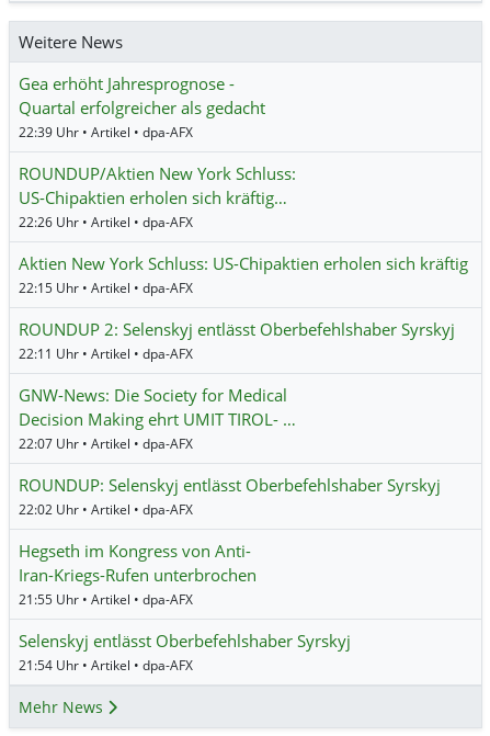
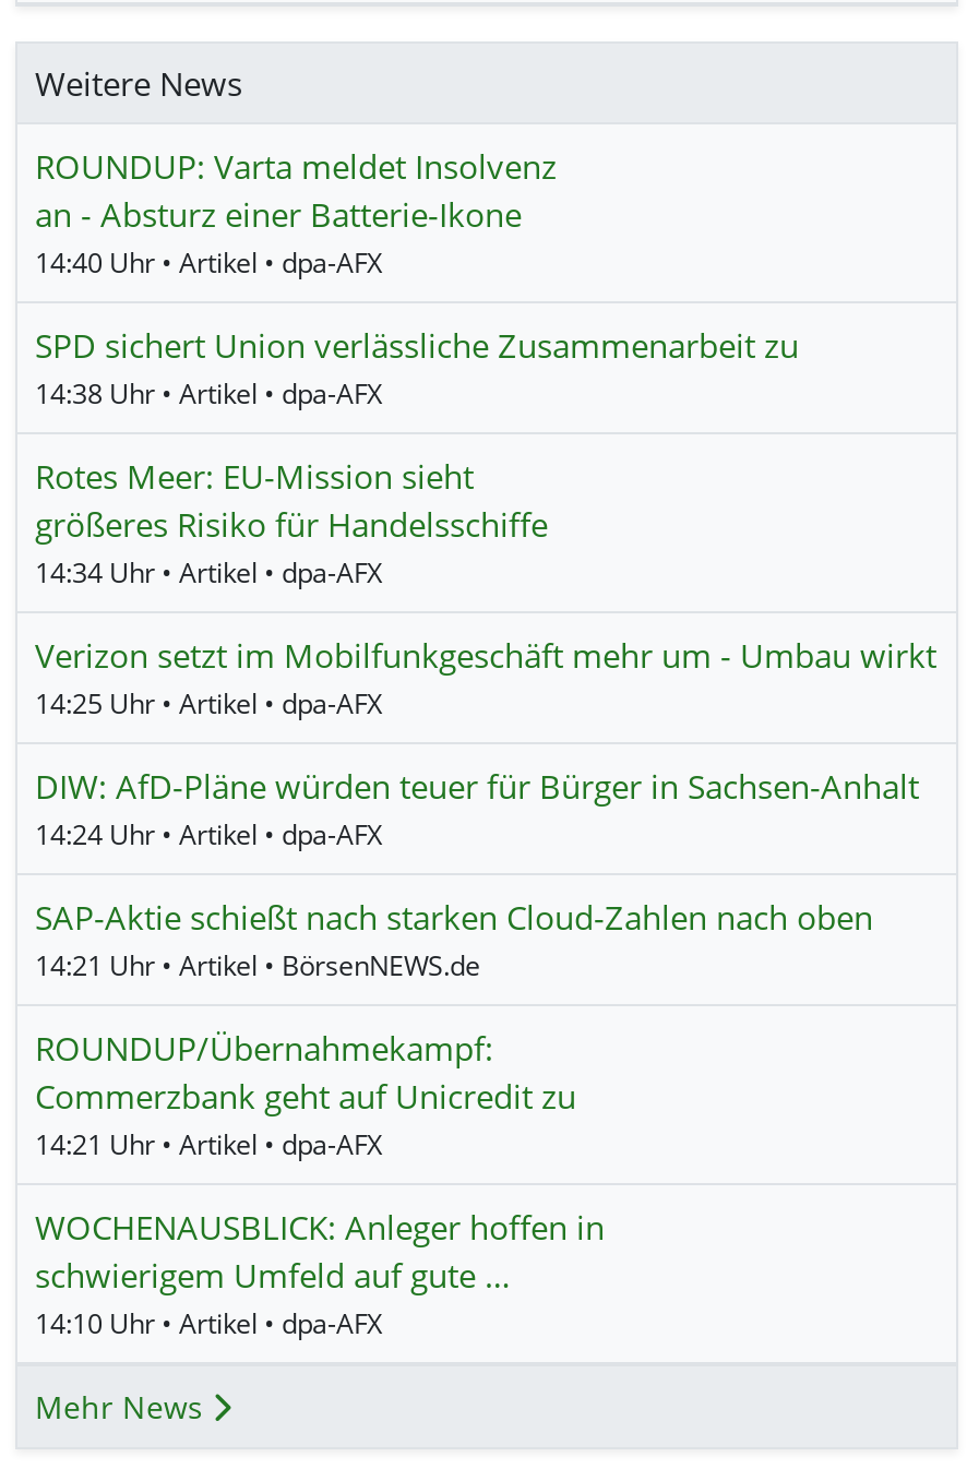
- Gea erhöht Jahresprognose -
- Quartal erfolgreicher als gedacht
- 22:39 Uhr • Artikel • dpa-AFX
+ ROUNDUP: Varta meldet Insolvenz
+ an - Absturz einer Batterie-Ikone
+ 14:40 Uhr • Artikel • dpa-AFX

- ROUNDUP/Aktien New York Schluss:
- US-Chipaktien erholen sich kräftig…
- 22:26 Uhr • Artikel • dpa-AFX
+ SPD sichert Union verlässliche Zusammenarbeit zu
+ 14:38 Uhr • Artikel • dpa-AFX

- Aktien New York Schluss: US-Chipaktien erholen sich kräftig
- 22:15 Uhr • Artikel • dpa-AFX
+ Rotes Meer: EU-Mission sieht
+ größeres Risiko für Handelsschiffe
+ 14:34 Uhr • Artikel • dpa-AFX

- ROUNDUP 2: Selenskyj entlässt Oberbefehlshaber Syrskyj
- 22:11 Uhr • Artikel • dpa-AFX
+ Verizon setzt im Mobilfunkgeschäft mehr um - Umbau wirkt
+ 14:25 Uhr • Artikel • dpa-AFX

- GNW-News: Die Society for Medical
- Decision Making ehrt UMIT TIROL- …
- 22:07 Uhr • Artikel • dpa-AFX
+ DIW: AfD-Pläne würden teuer für Bürger in Sachsen-Anhalt
+ 14:24 Uhr • Artikel • dpa-AFX

- ROUNDUP: Selenskyj entlässt Oberbefehlshaber Syrskyj
- 22:02 Uhr • Artikel • dpa-AFX
+ SAP-Aktie schießt nach starken Cloud-Zahlen nach oben
+ 14:21 Uhr • Artikel • BörsenNEWS.de

- Hegseth im Kongress von Anti-
- Iran-Kriegs-Rufen unterbrochen
- 21:55 Uhr • Artikel • dpa-AFX
+ ROUNDUP/Übernahmekampf:
+ Commerzbank geht auf Unicredit zu
+ 14:21 Uhr • Artikel • dpa-AFX

- Selenskyj entlässt Oberbefehlshaber Syrskyj
- 21:54 Uhr • Artikel • dpa-AFX
+ WOCHENAUSBLICK: Anleger hoffen in
+ schwierigem Umfeld auf gute …
+ 14:10 Uhr • Artikel • dpa-AFX
